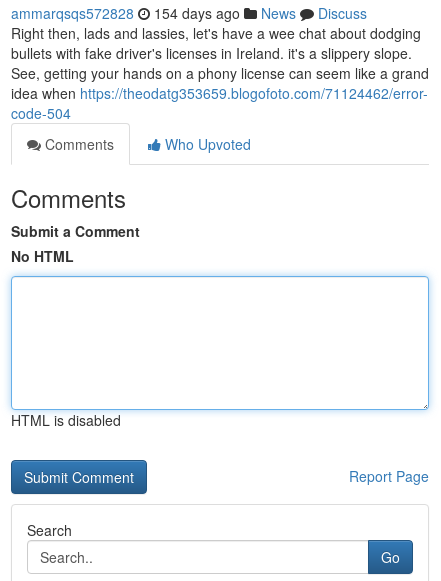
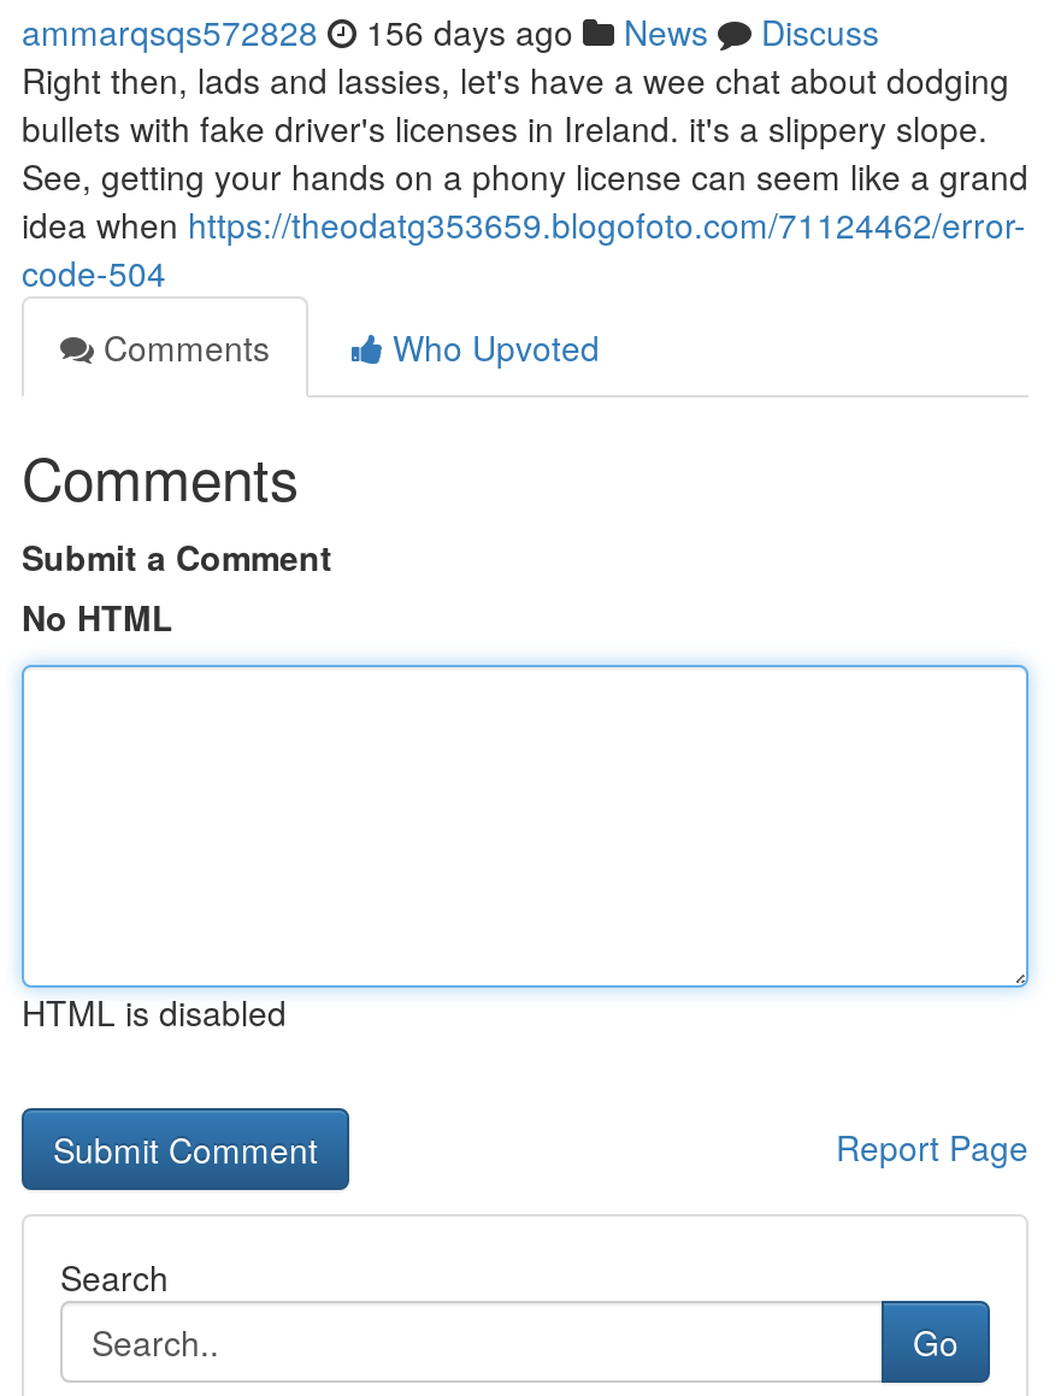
- ammarqsqs572828 154 days ago News Discuss
+ ammarqsqs572828 156 days ago News Discuss
